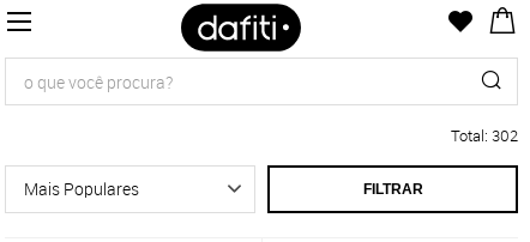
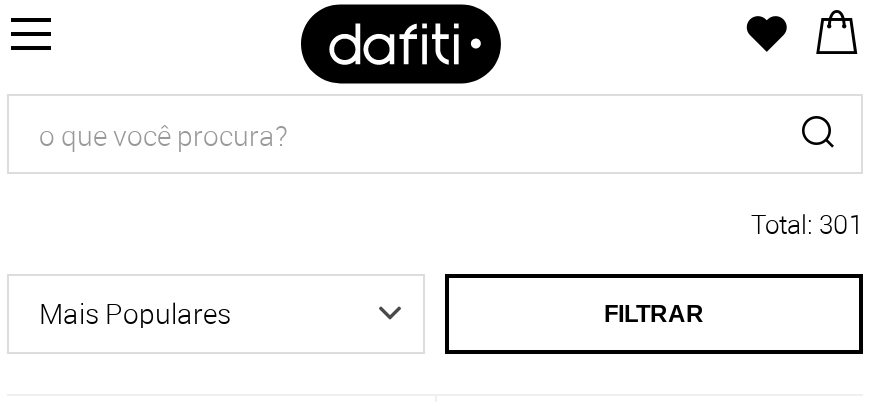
- Total: 302
+ Total: 301
